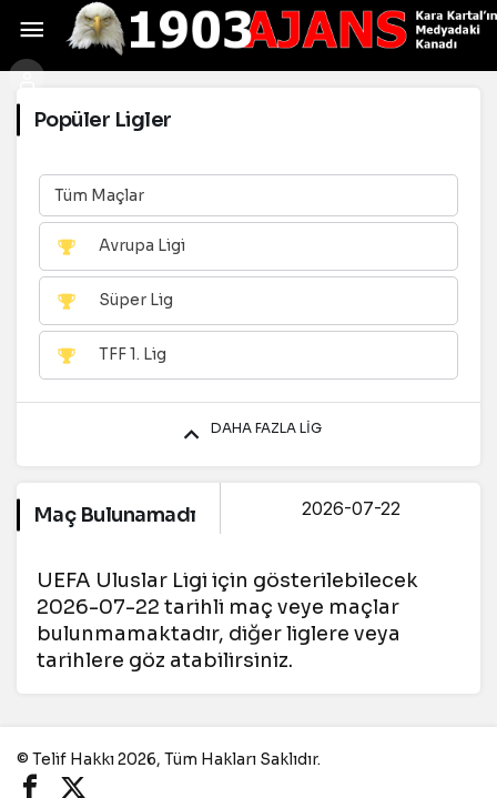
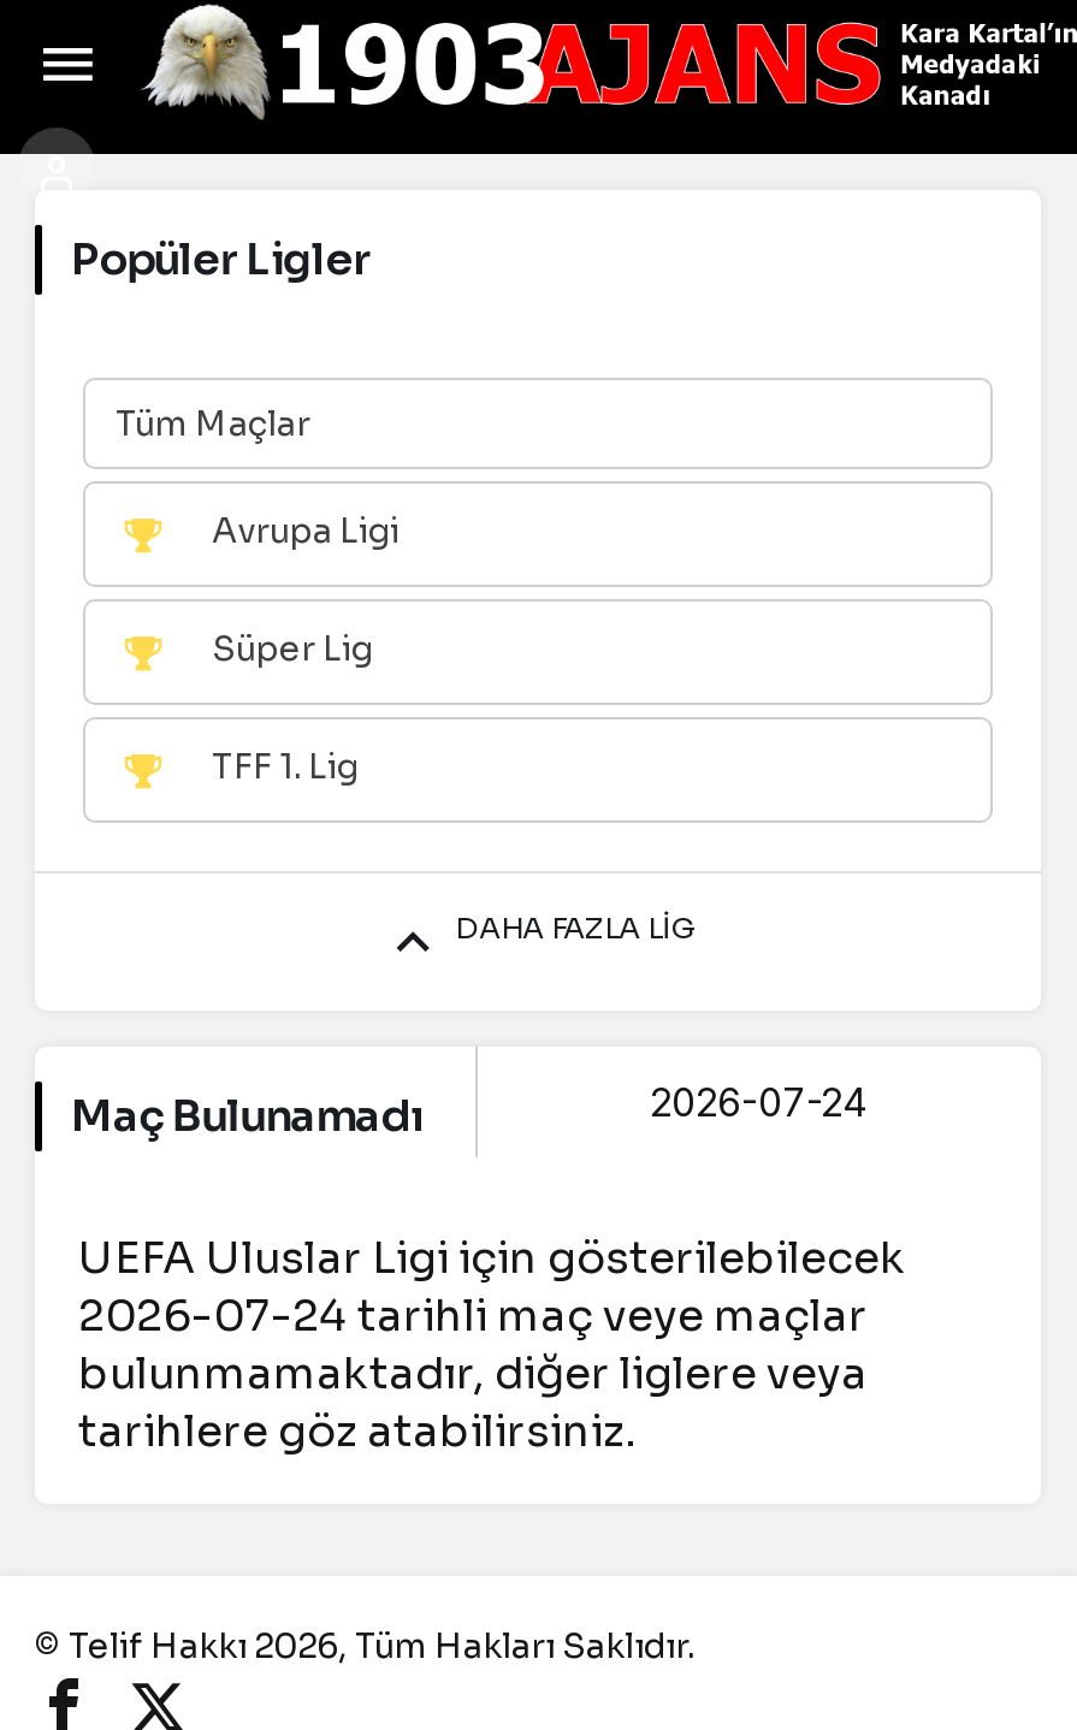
- 2026-07-22 tarihli maç veye maçlar
+ 2026-07-24 tarihli maç veye maçlar
